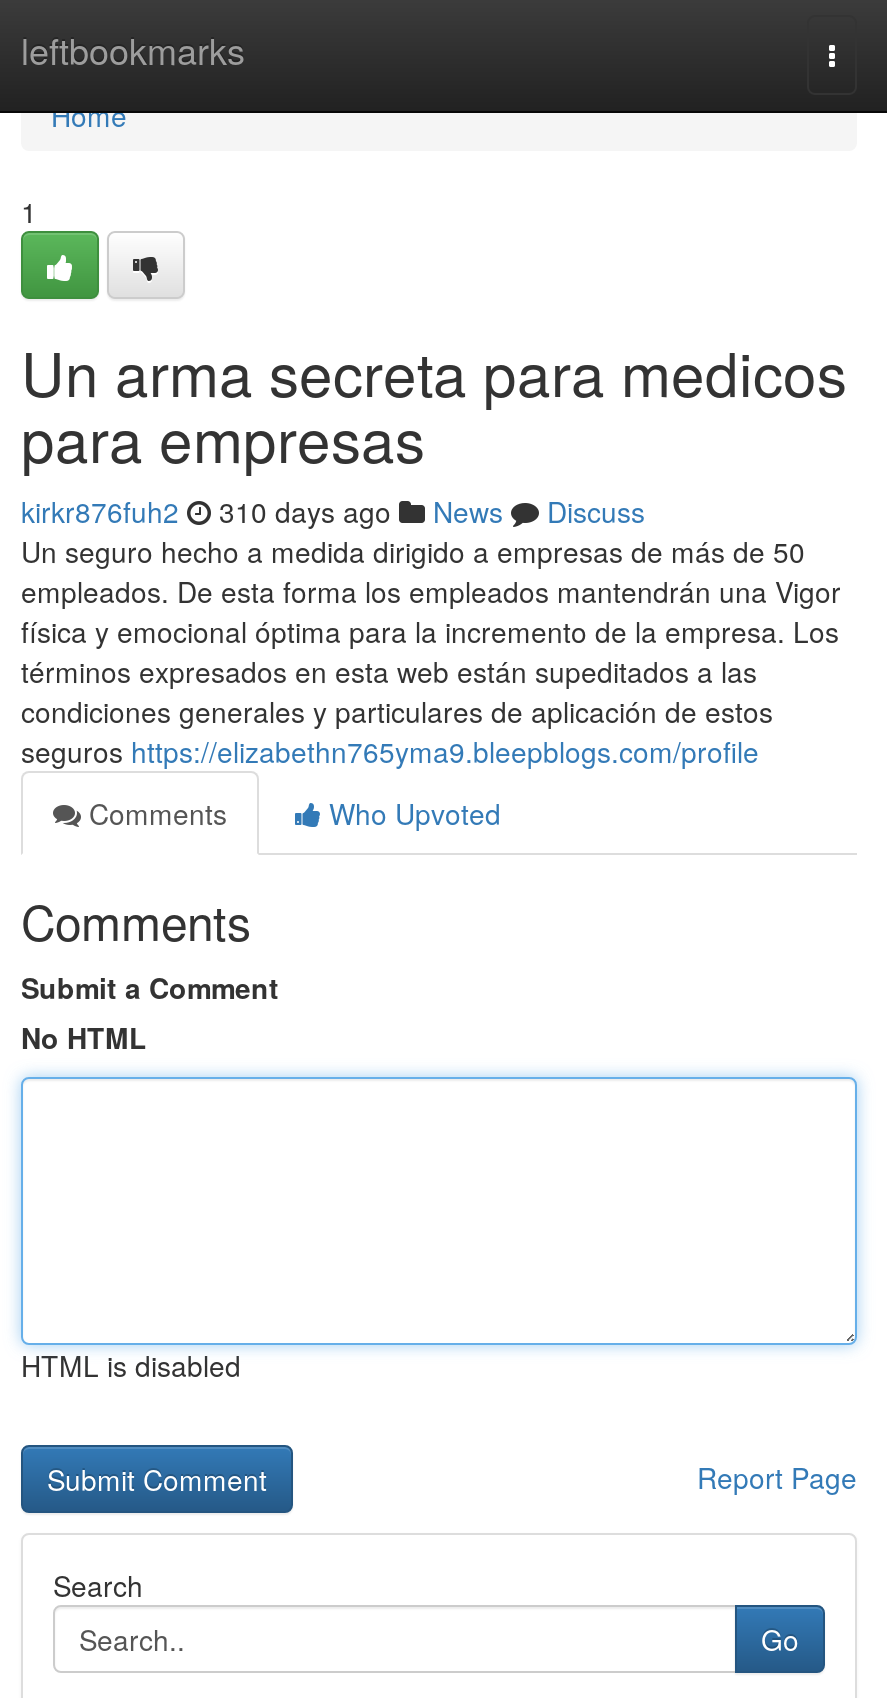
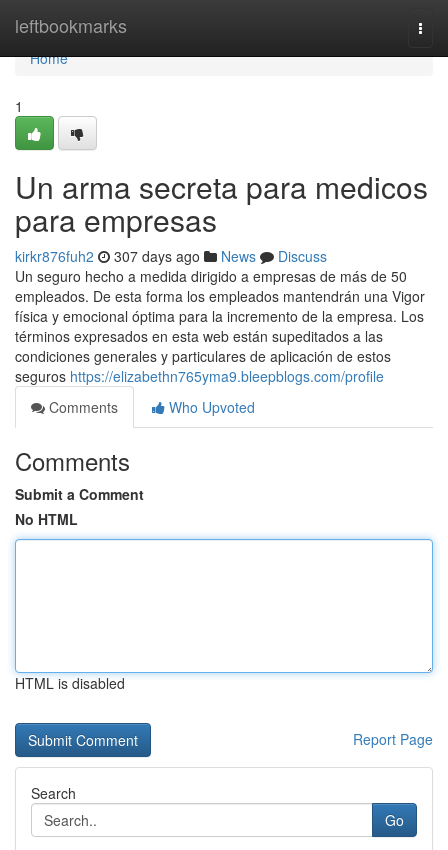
- kirkr876fuh2 310 days ago News Discuss
+ kirkr876fuh2 307 days ago News Discuss
